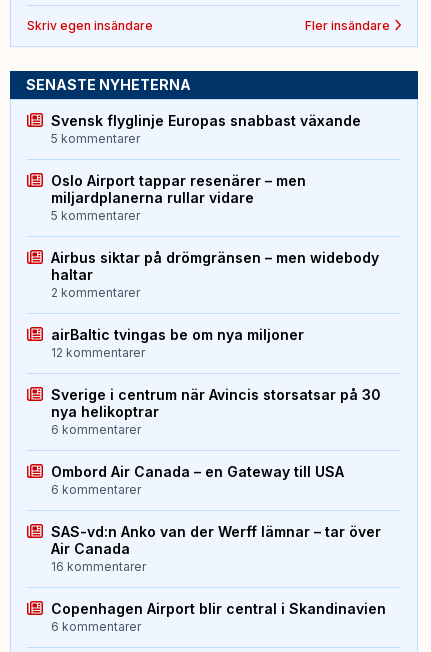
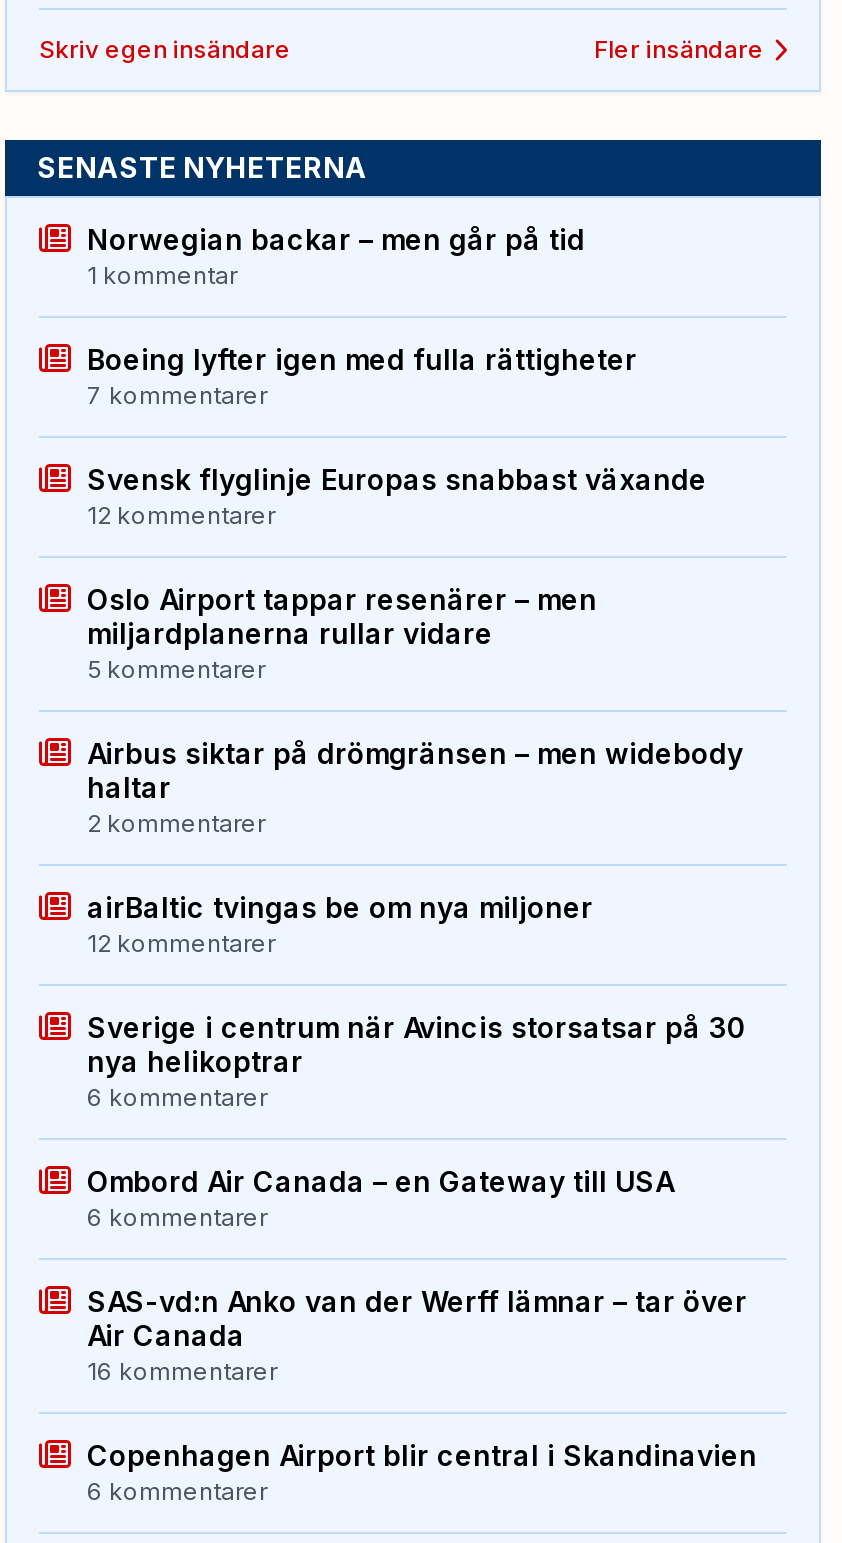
+ Norwegian backar – men går på tid
+ 1 kommentar
+ Boeing lyfter igen med fulla rättigheter
+ 7 kommentarer

- 5 kommentarer
+ 12 kommentarer
